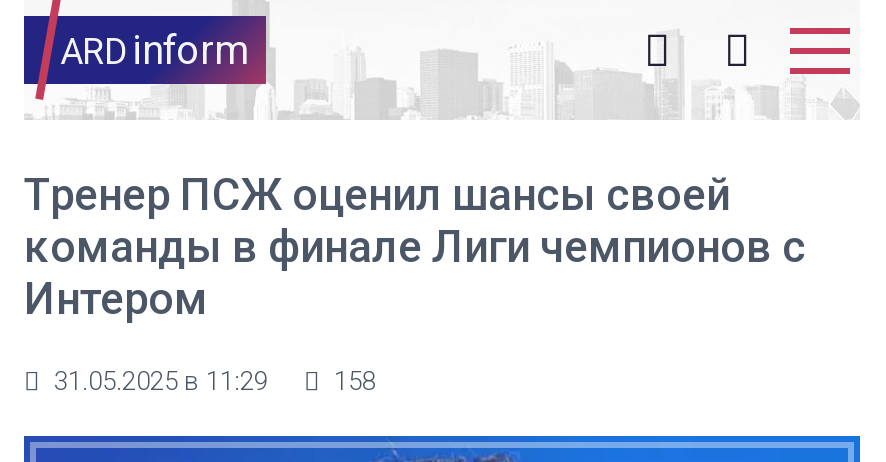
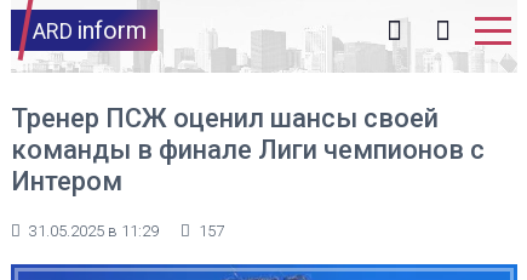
- 158
+ 157
